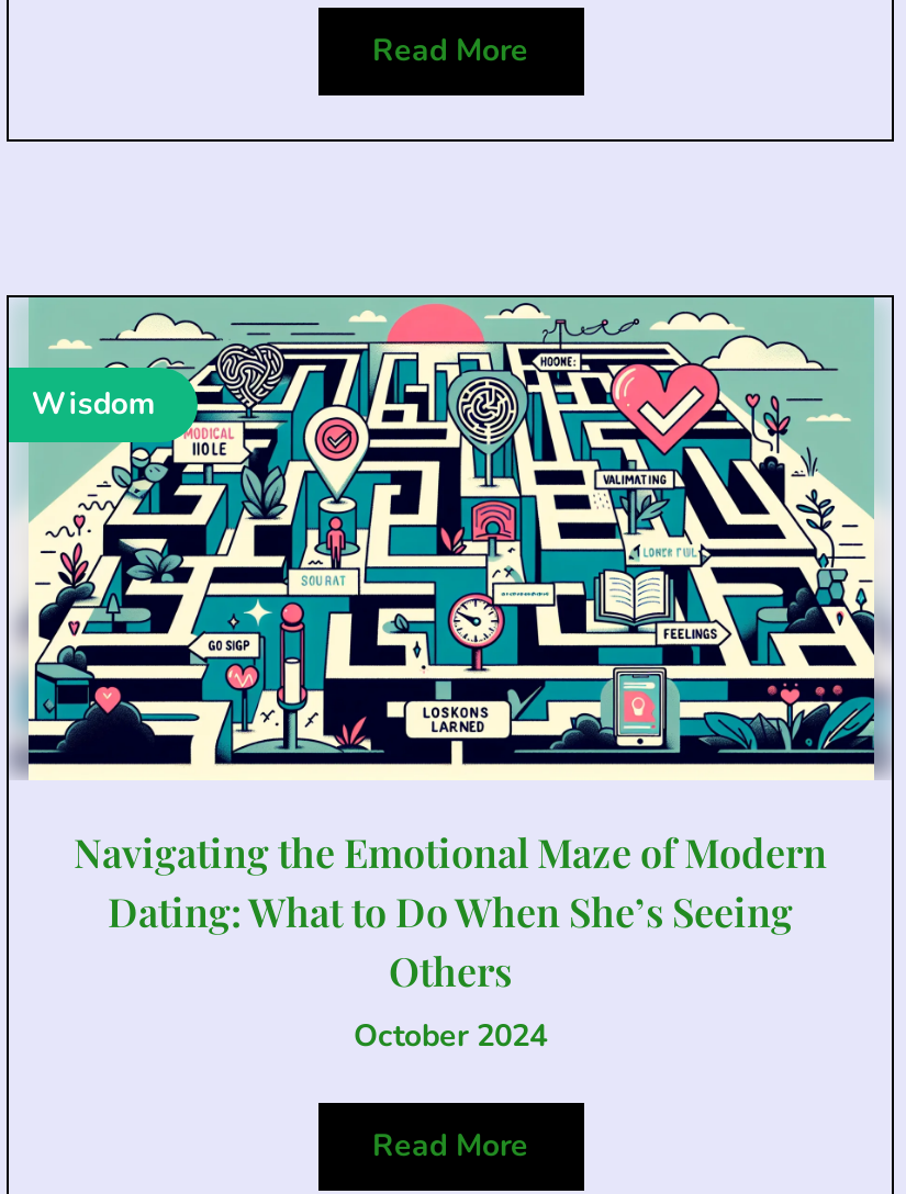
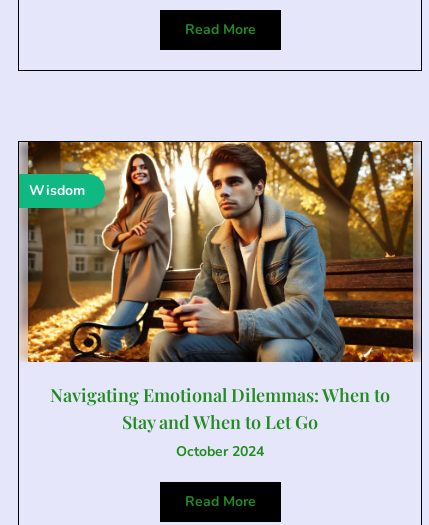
- [image]
- Navigating the Emotional Maze of Modern
- Dating: What to Do When She’s Seeing
- Others
+ [image]
+ Navigating Emotional Dilemmas: When to
+ Stay and When to Let Go
